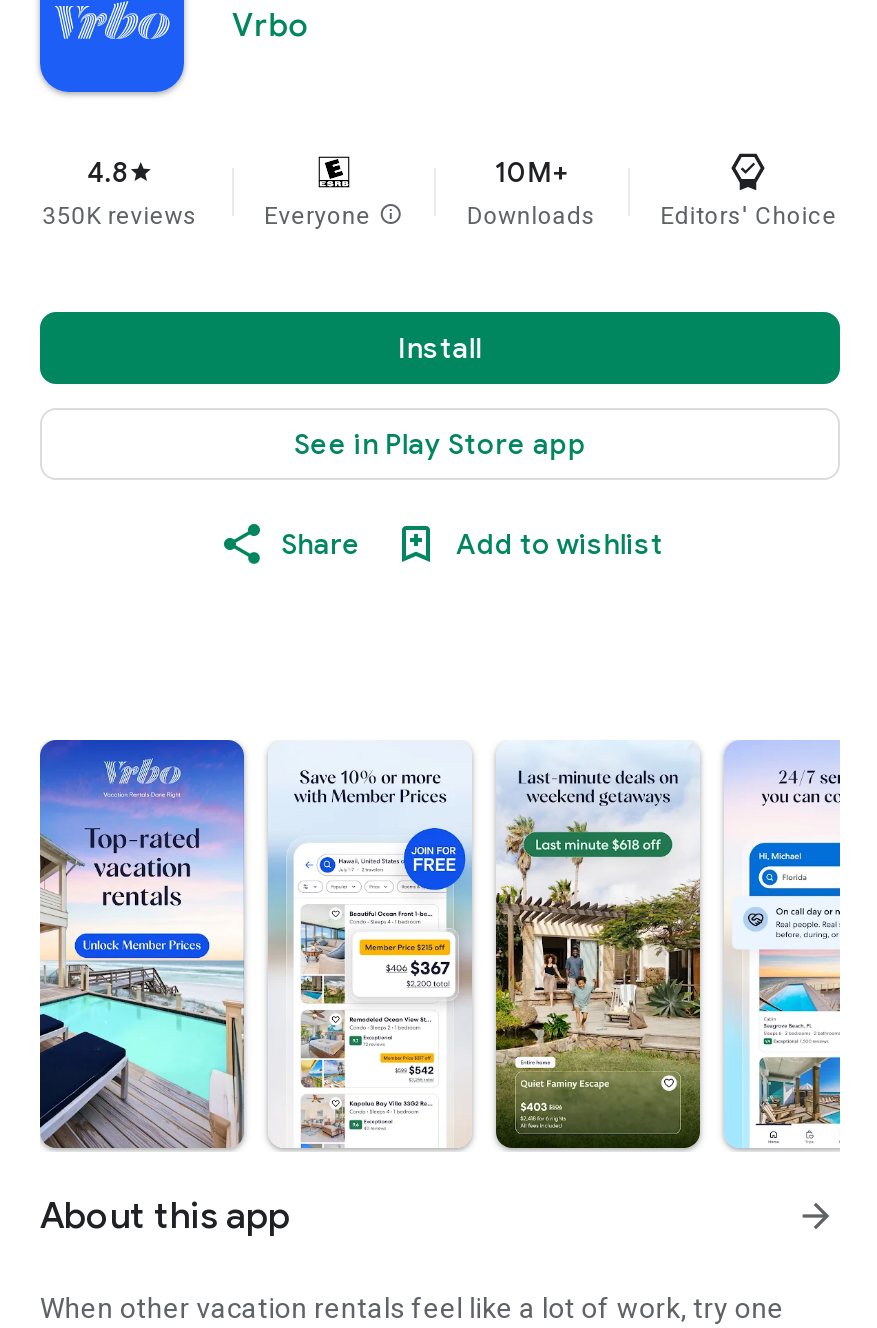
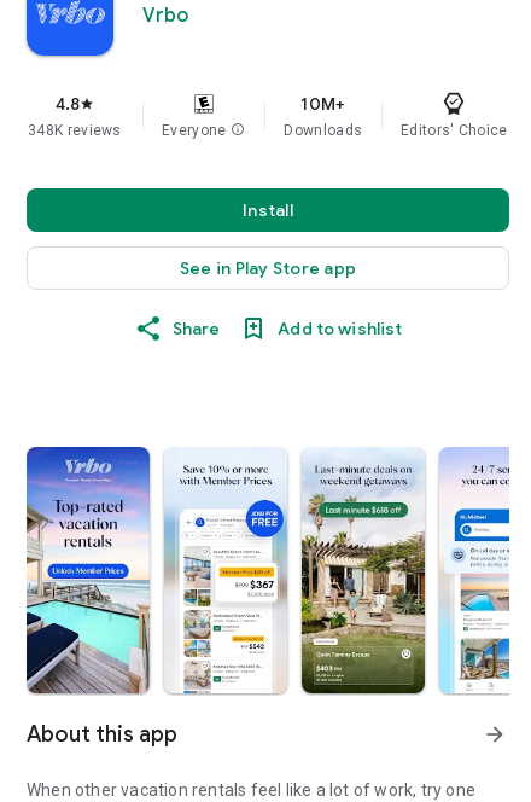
- 350K reviews
+ 348K reviews
